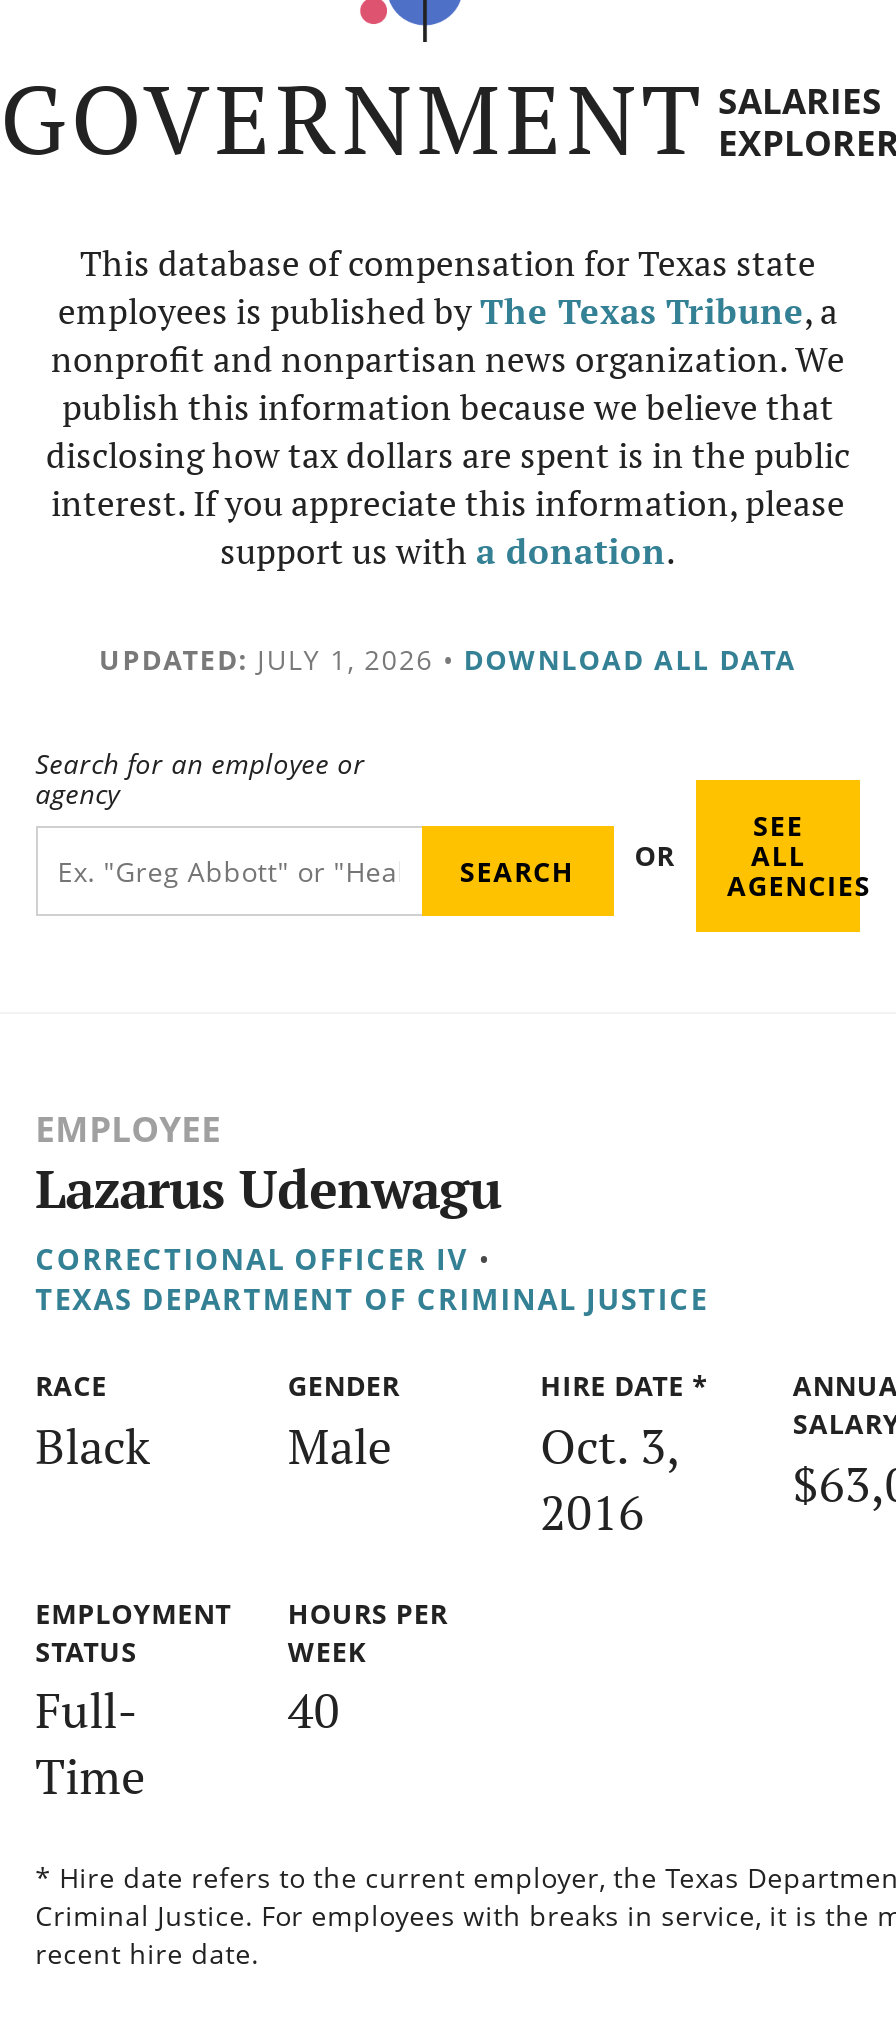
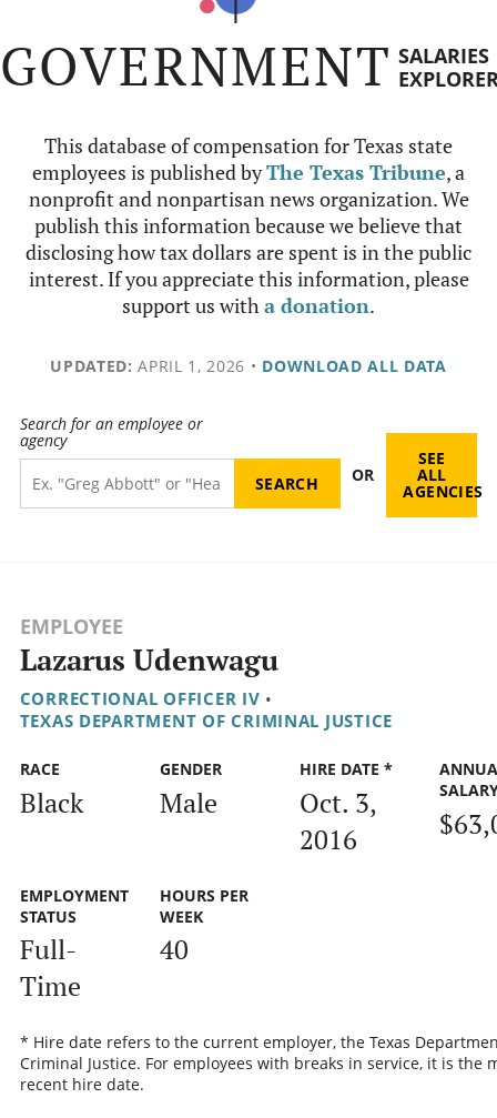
- UPDATED: JULY 1, 2026 • DOWNLOAD ALL DATA
+ UPDATED: APRIL 1, 2026 • DOWNLOAD ALL DATA
